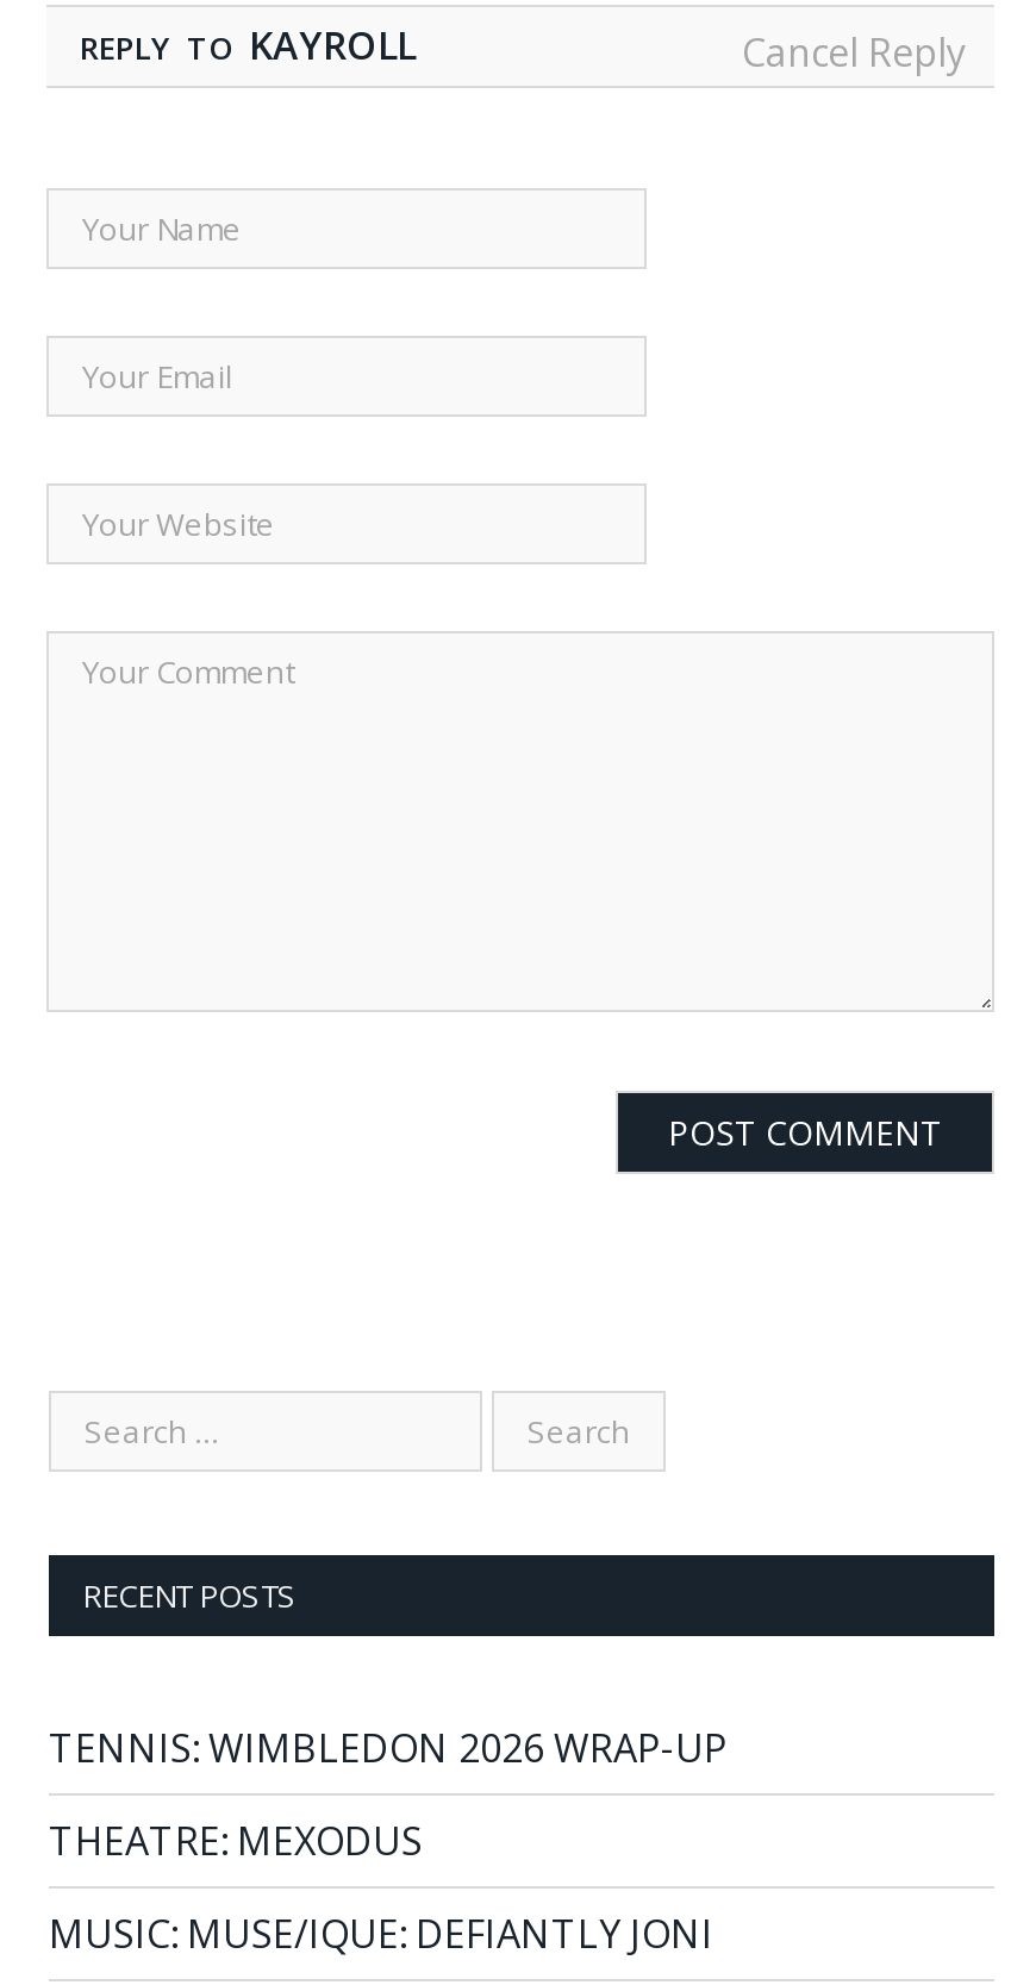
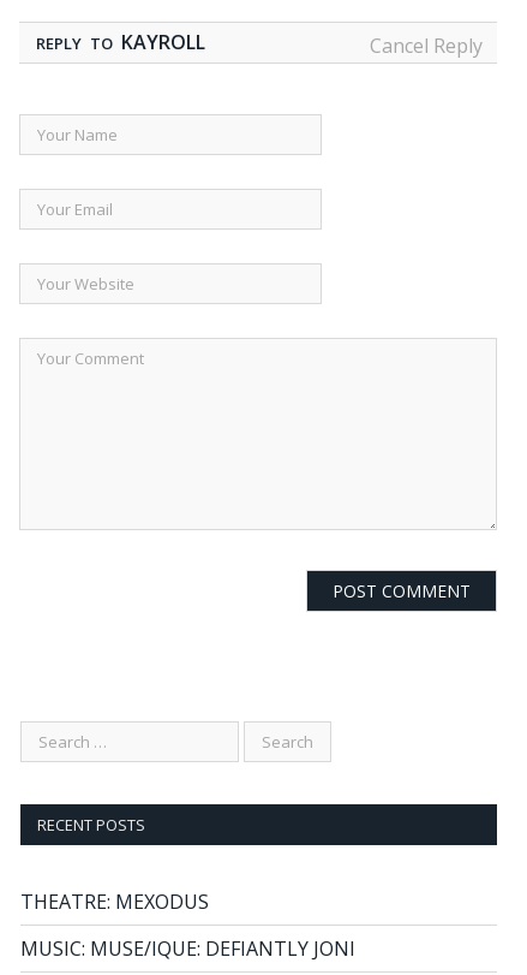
- TENNIS: WIMBLEDON 2026 WRAP-UP
